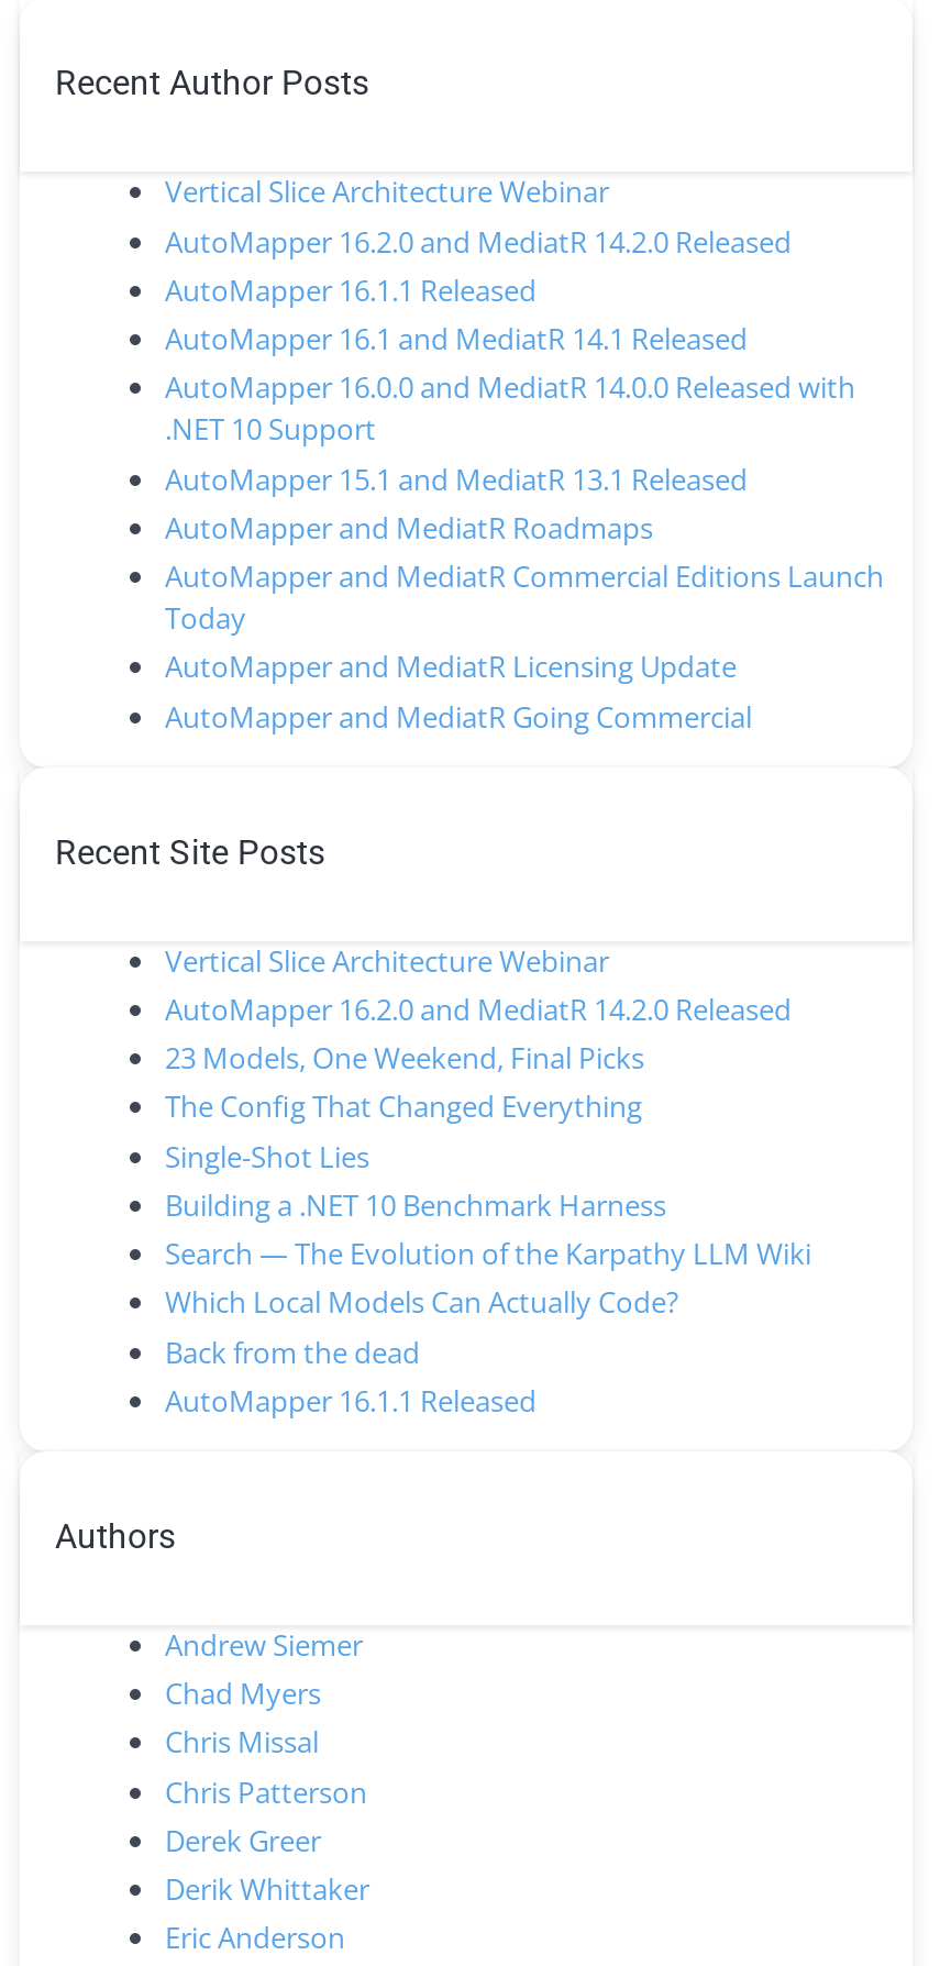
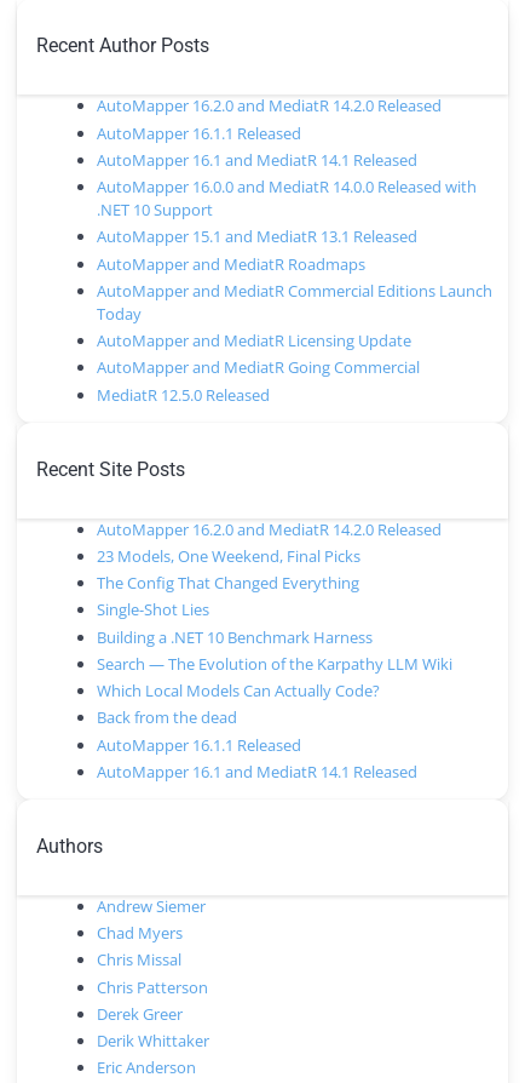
- Vertical Slice Architecture Webinar

moved up: AutoMapper 16.2.0 and MediatR 14.2.0 Released | AutoMapper 16.1.1 Released | AutoMapper 16.1 and MediatR 14.1 Released | ... | AutoMapper and MediatR Licensing Update | AutoMapper and MediatR Going Commercial

+ MediatR 12.5.0 Released

- Vertical Slice Architecture Webinar

moved up: AutoMapper 16.2.0 and MediatR 14.2.0 Released | 23 Models, One Weekend, Final Picks | The Config That Changed Everything | ... | Back from the dead | AutoMapper 16.1.1 Released

+ AutoMapper 16.1 and MediatR 14.1 Released
